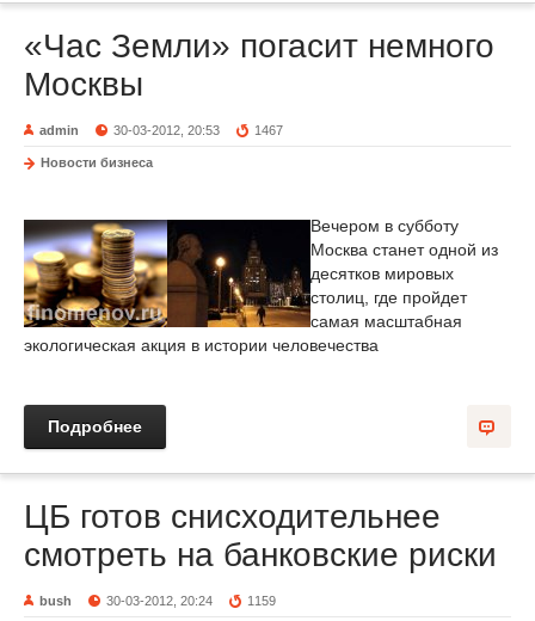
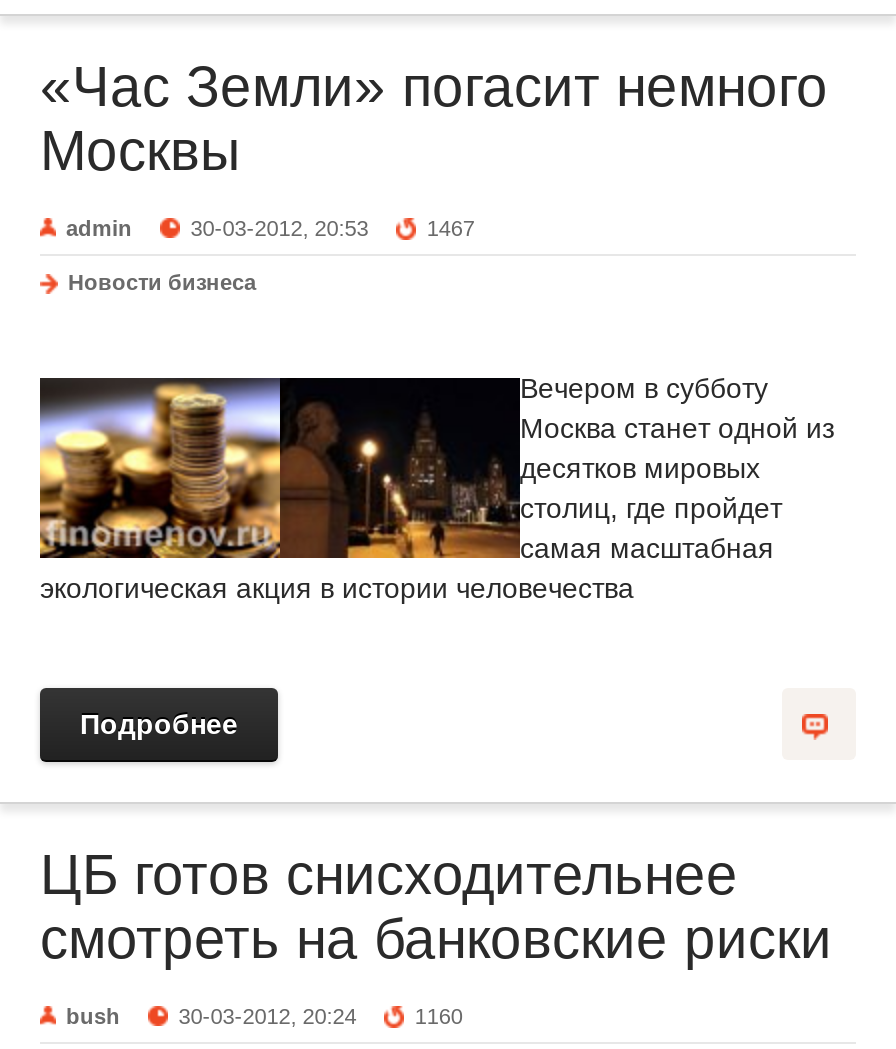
- 1159
+ 1160
